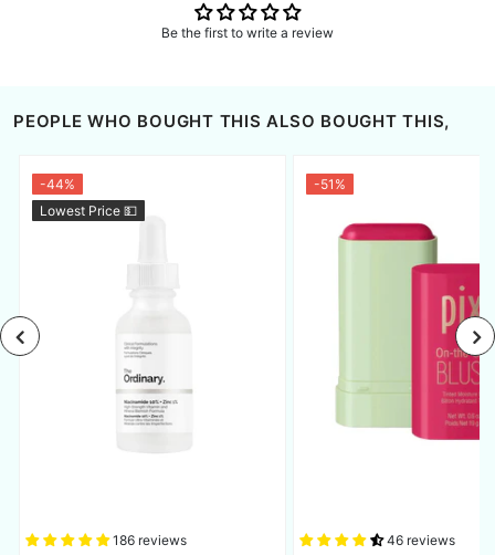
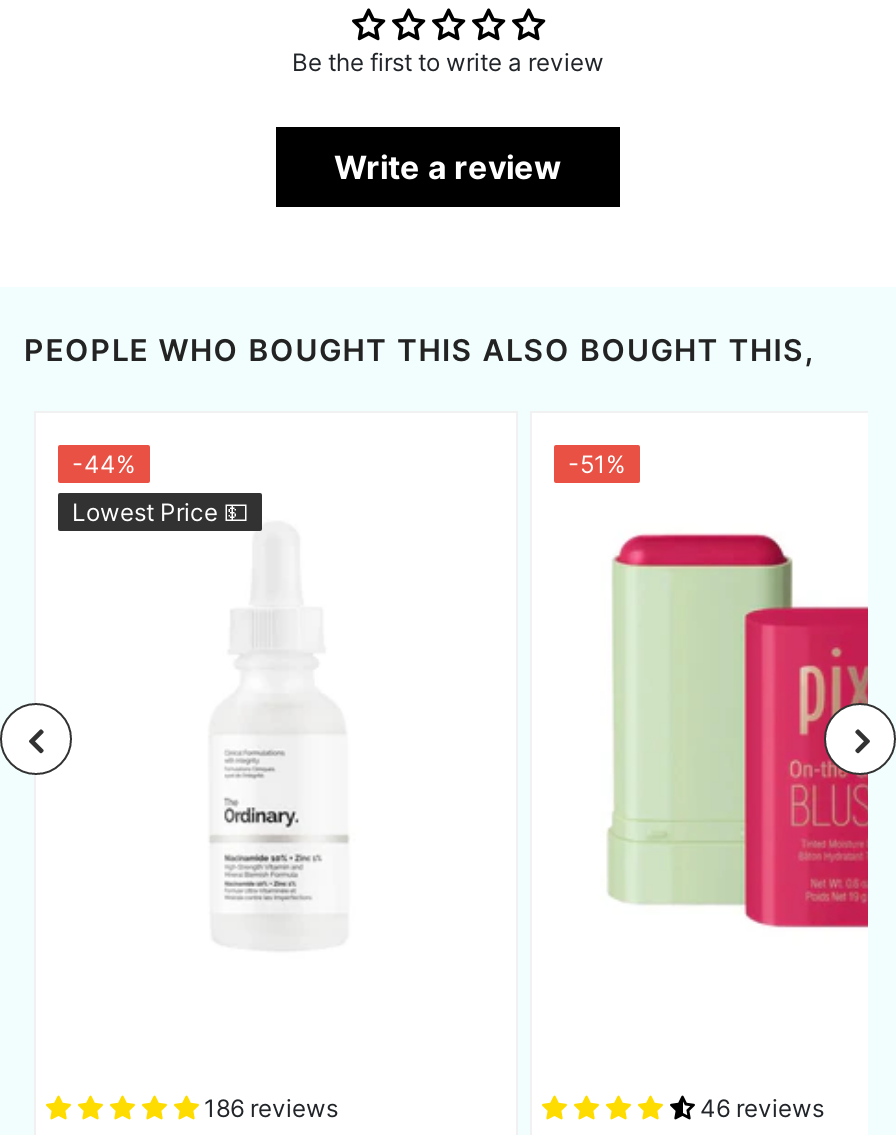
+ Write a review
